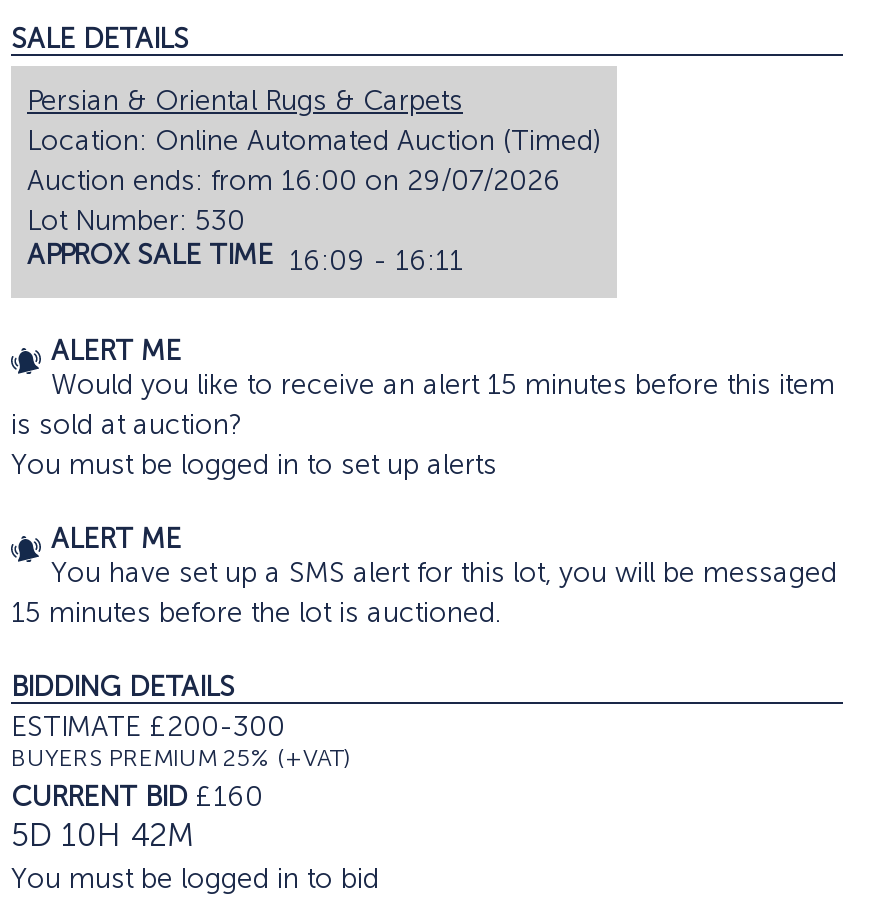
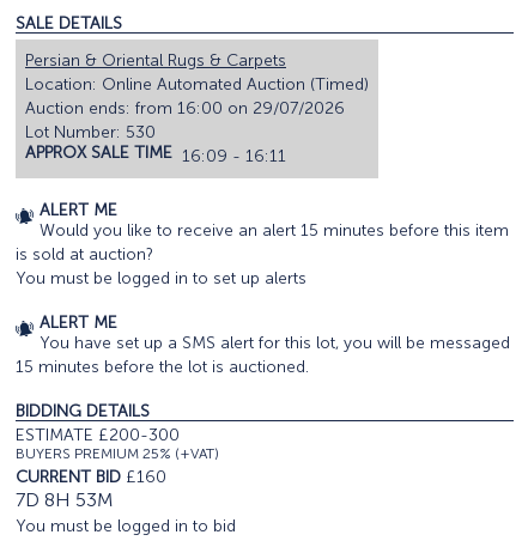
- 5D 10H 42M
+ 7D 8H 53M
